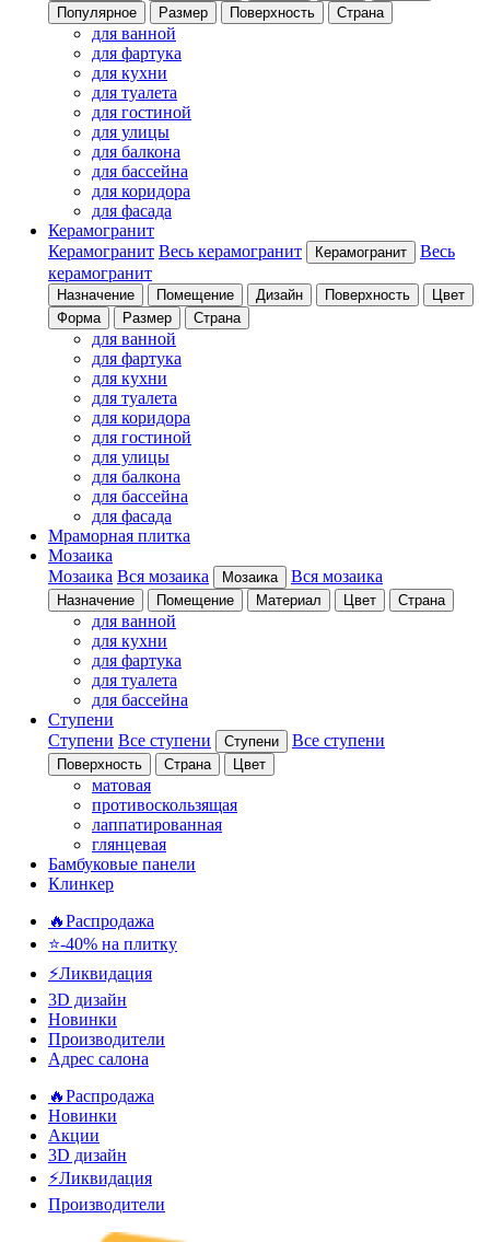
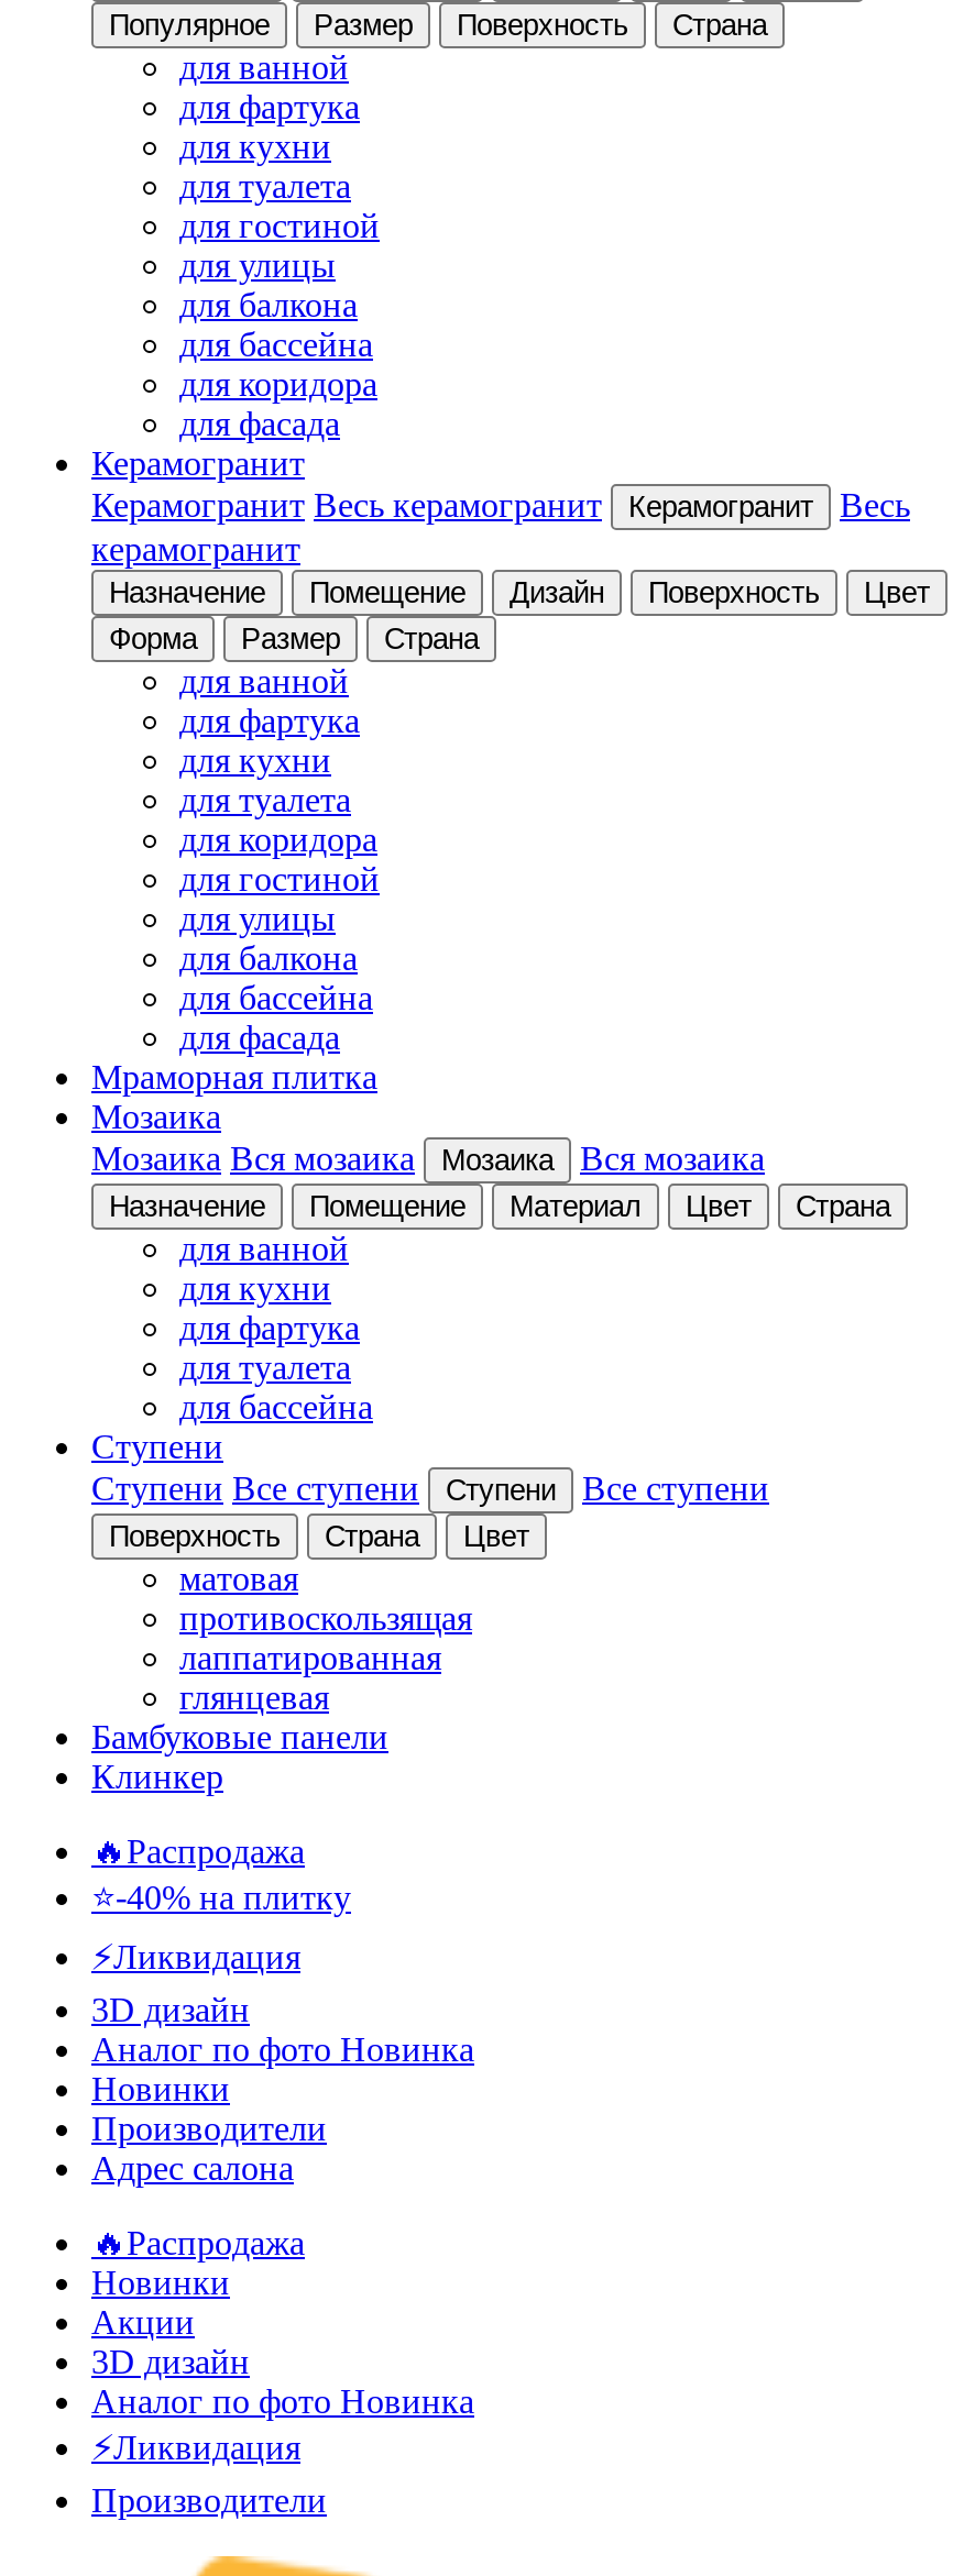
+ Аналог по фото Новинка

+ Аналог по фото Новинка
